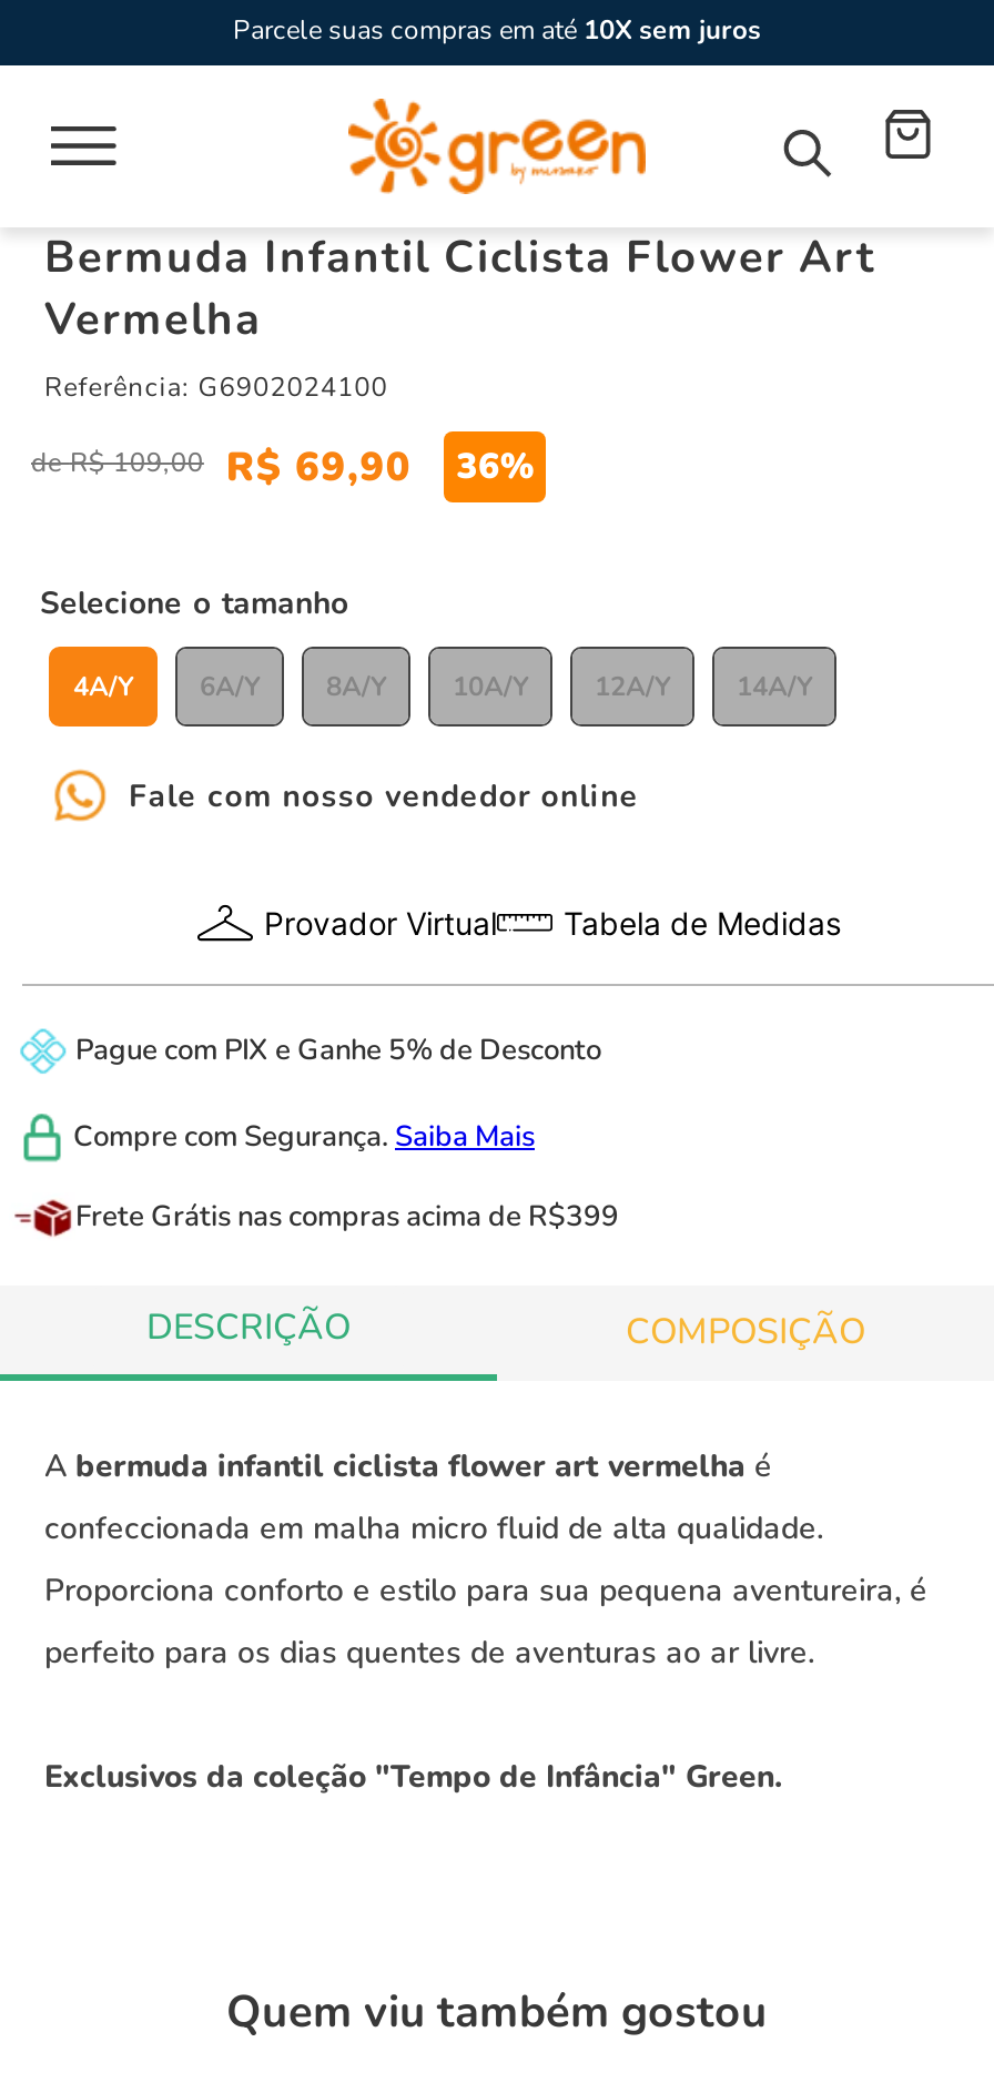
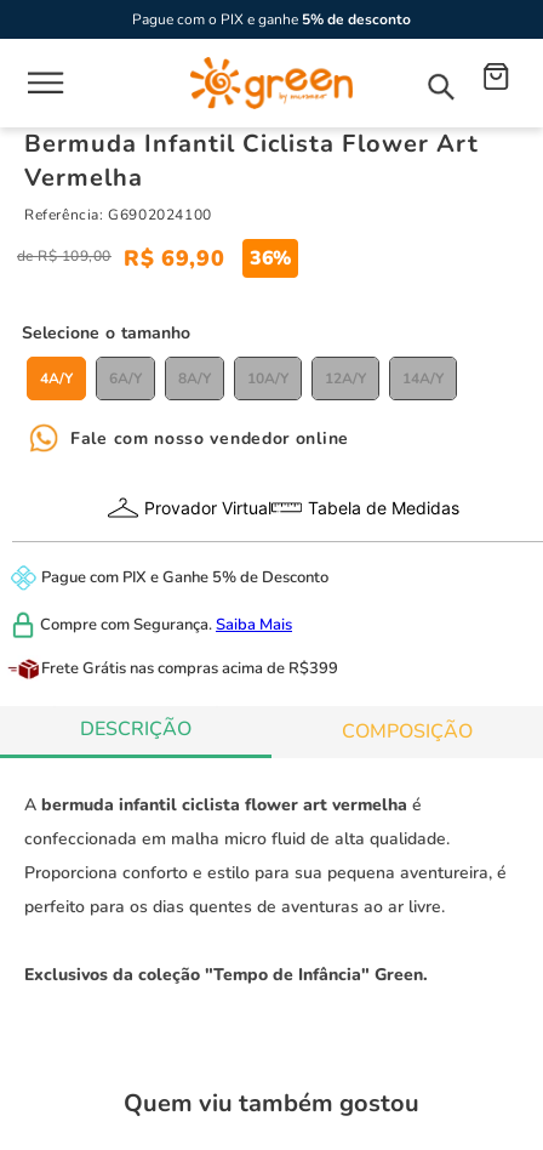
- Parcele suas compras em até 10X sem juros
+ Pague com o PIX e ganhe 5% de desconto
